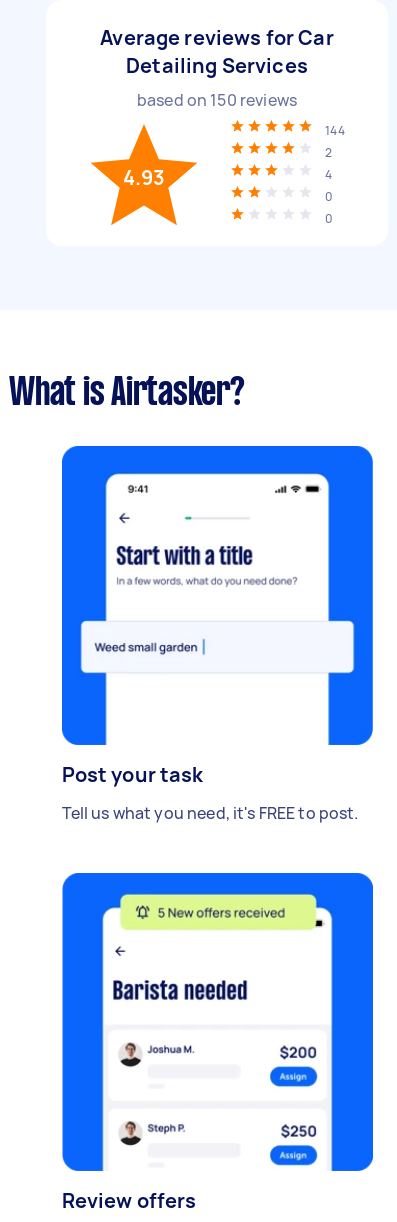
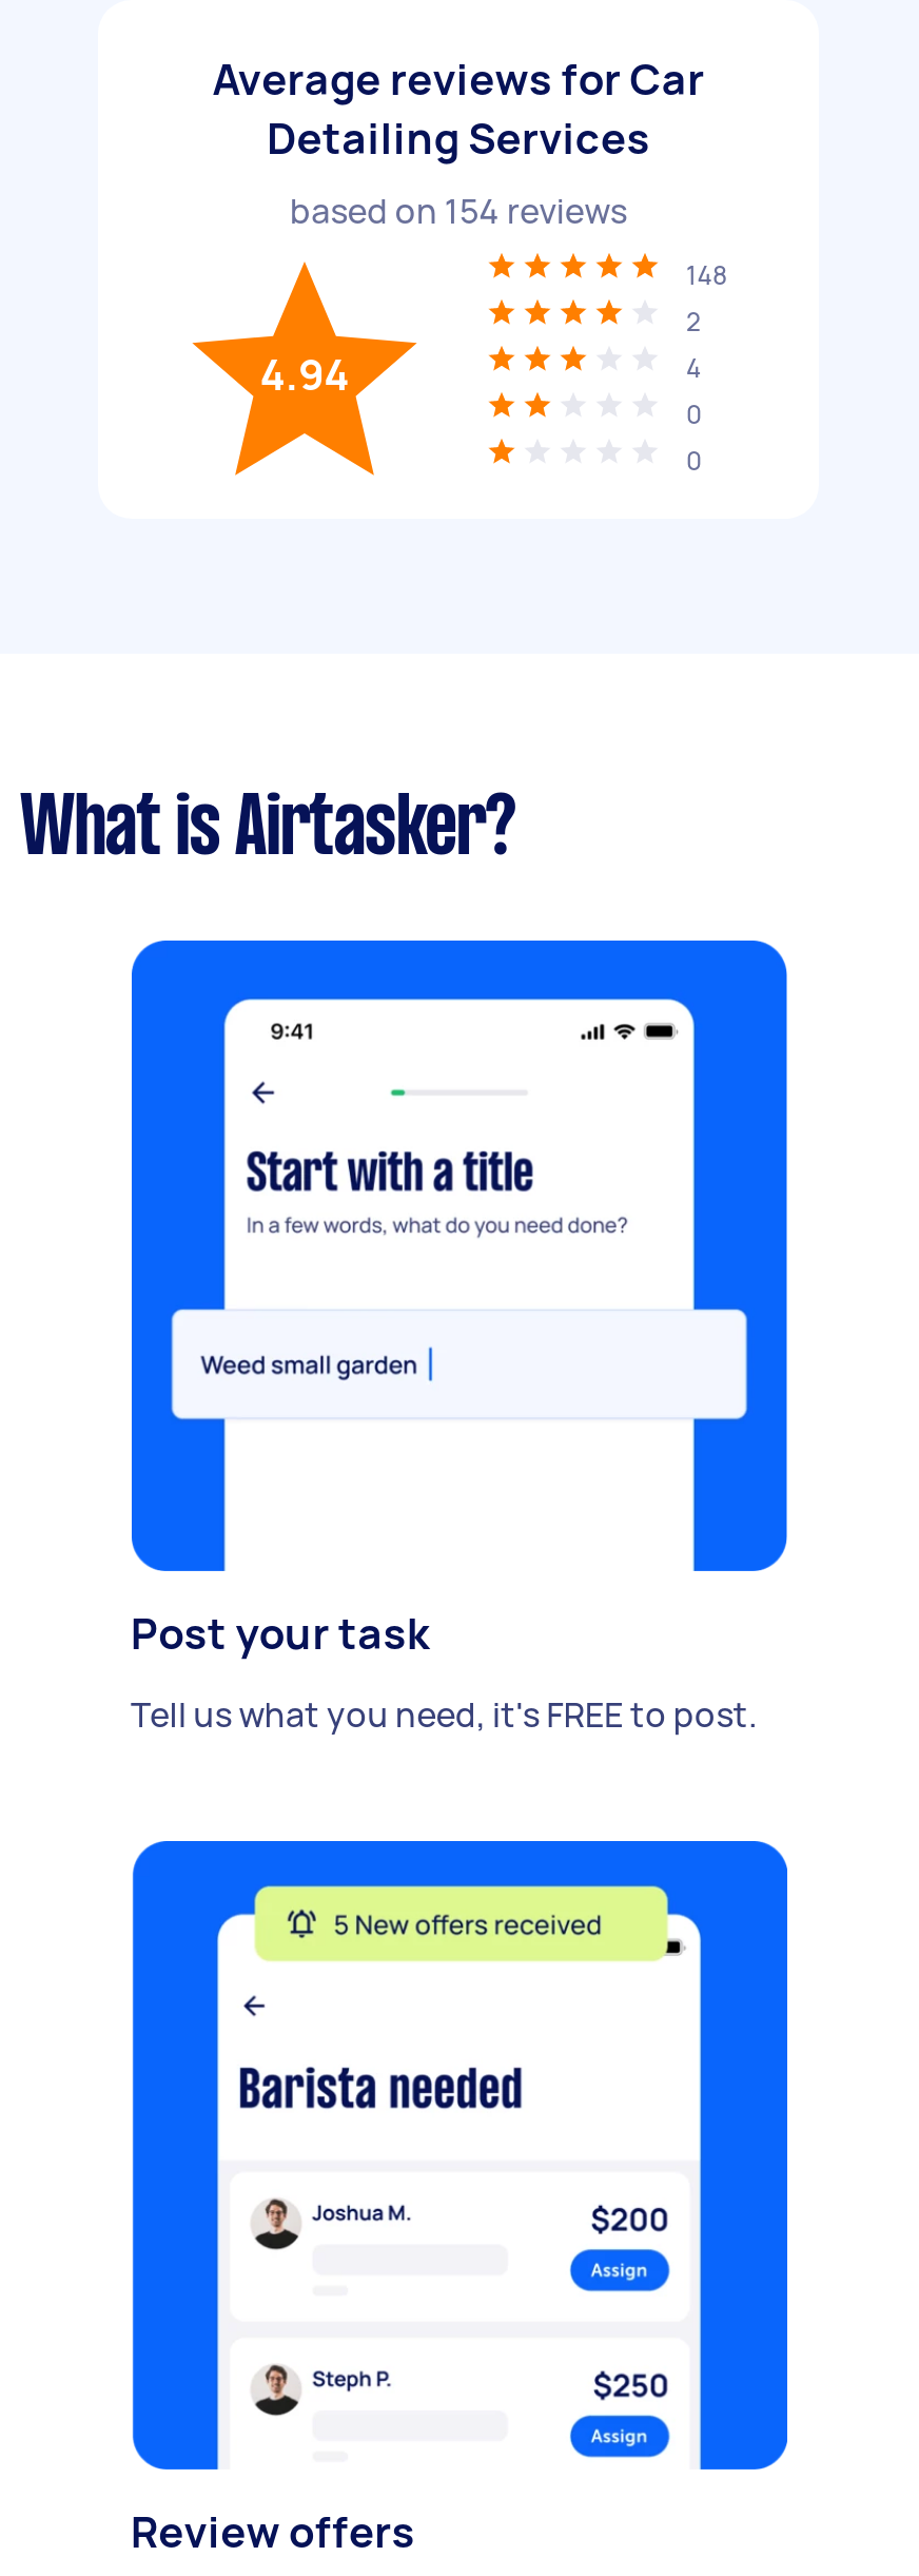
- based on 150 reviews
+ based on 154 reviews

- 144
+ 148

- 4.93
+ 4.94
